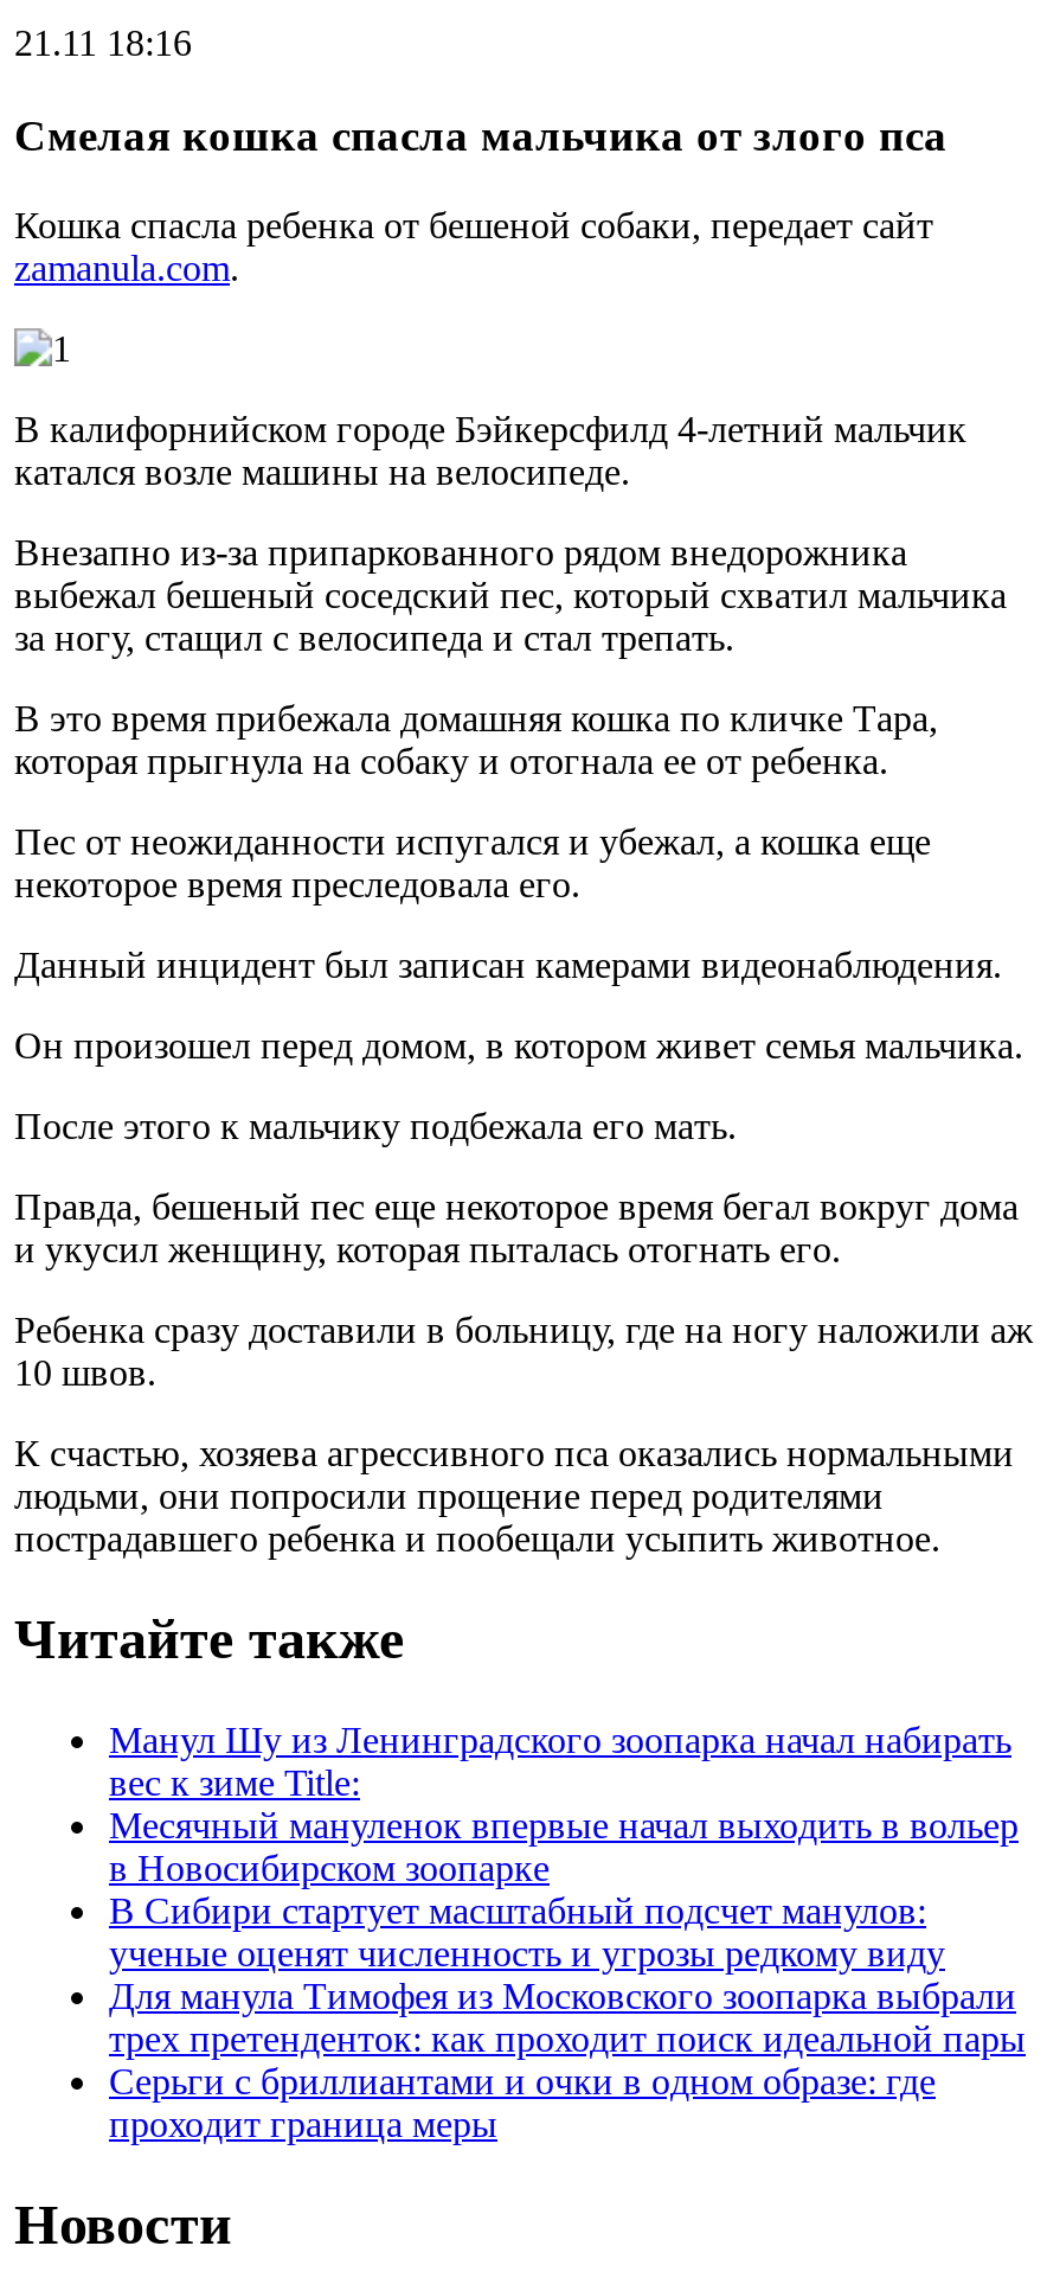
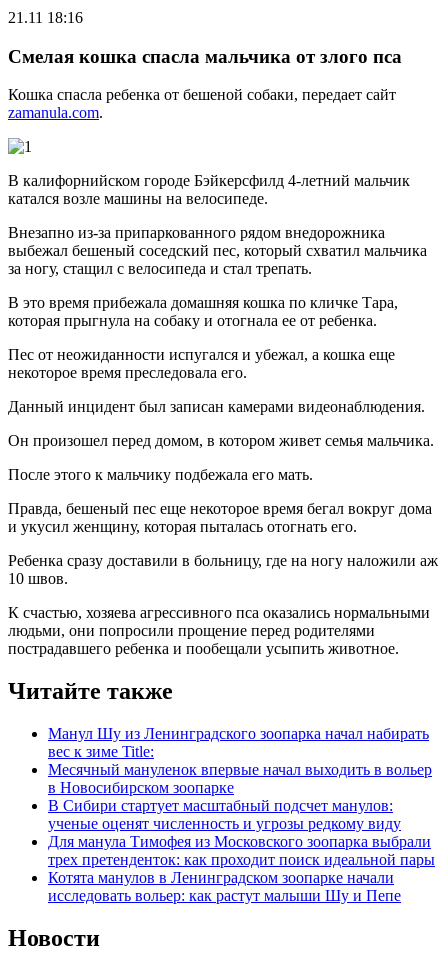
- Серьги с бриллиантами и очки в одном образе: где
- проходит граница меры
+ Котята манулов в Ленинградском зоопарке начали
+ исследовать вольер: как растут малыши Шу и Пепе
